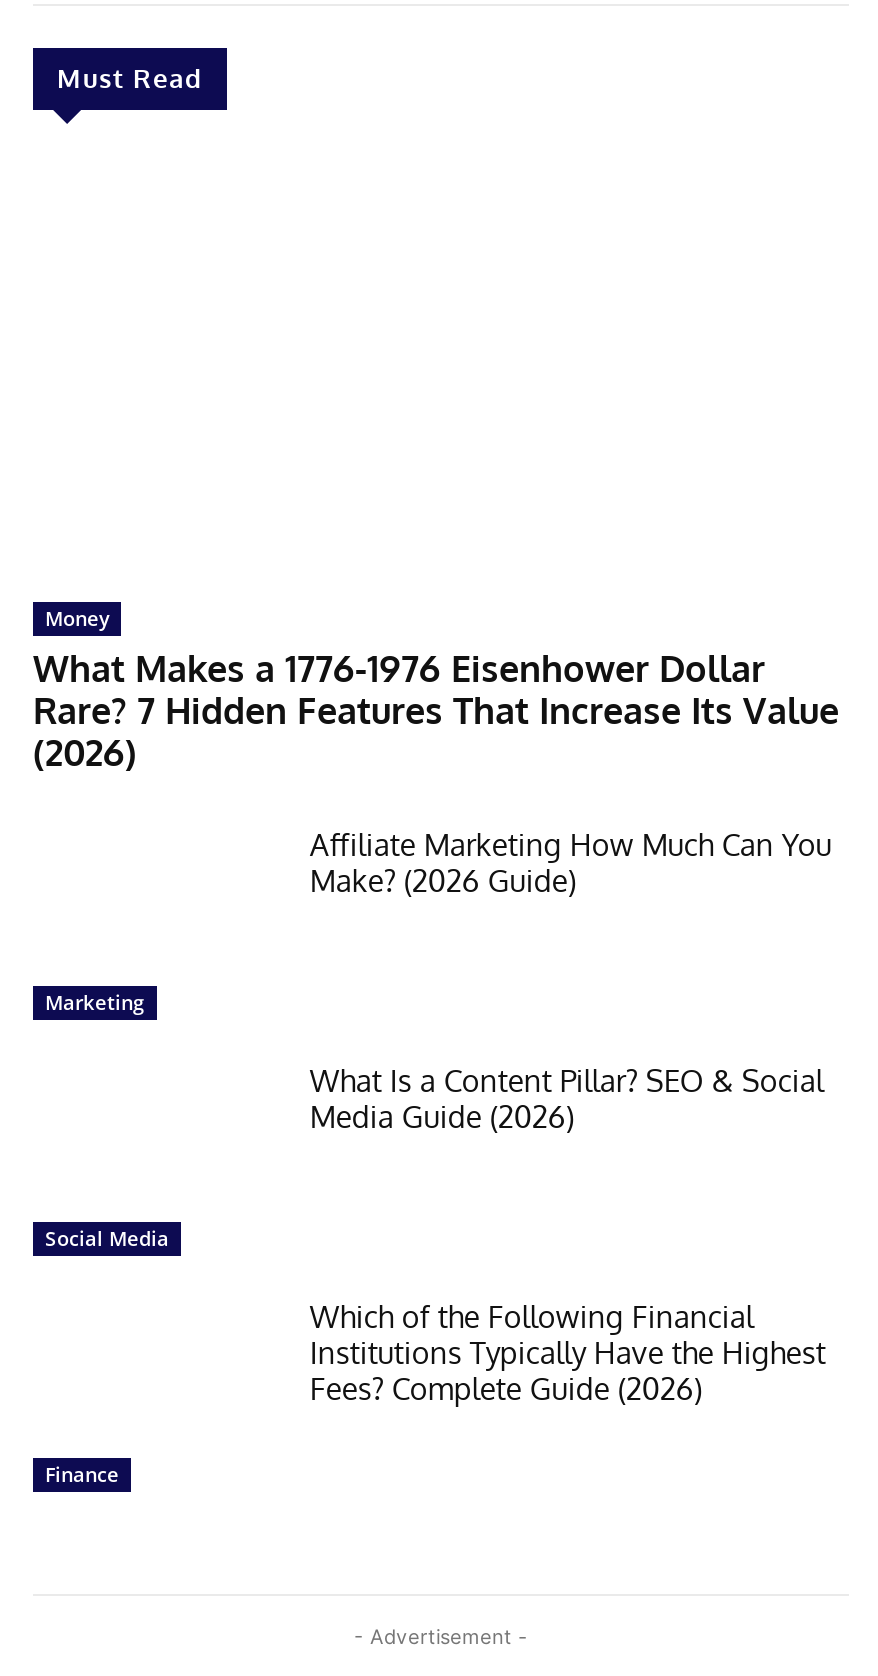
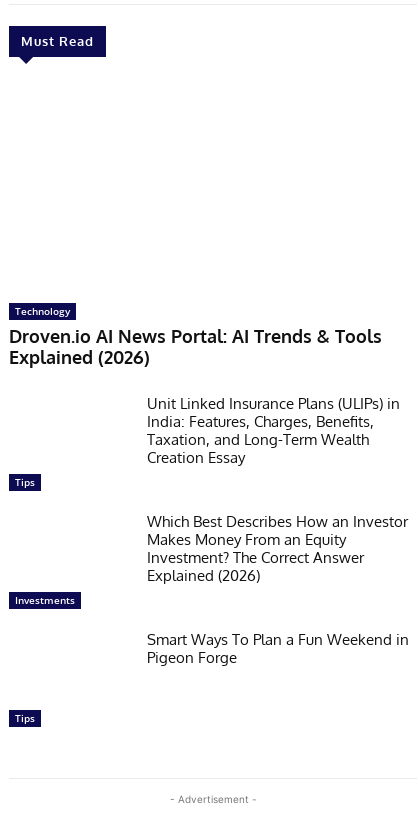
- Money
- What Makes a 1776-1976 Eisenhower Dollar
- Rare? 7 Hidden Features That Increase Its Value
- (2026)
+ Technology
+ Droven.io AI News Portal: AI Trends & Tools
+ Explained (2026)

- Affiliate Marketing How Much Can You
- Make? (2026 Guide)
+ Unit Linked Insurance Plans (ULIPs) in
+ India: Features, Charges, Benefits,
+ Taxation, and Long-Term Wealth
+ Creation Essay

- Marketing
+ Tips

- What Is a Content Pillar? SEO & Social
- Media Guide (2026)
+ Which Best Describes How an Investor
+ Makes Money From an Equity
+ Investment? The Correct Answer
+ Explained (2026)

- Social Media
+ Investments

- Which of the Following Financial
- Institutions Typically Have the Highest
- Fees? Complete Guide (2026)
+ Smart Ways To Plan a Fun Weekend in
+ Pigeon Forge

- Finance
+ Tips
